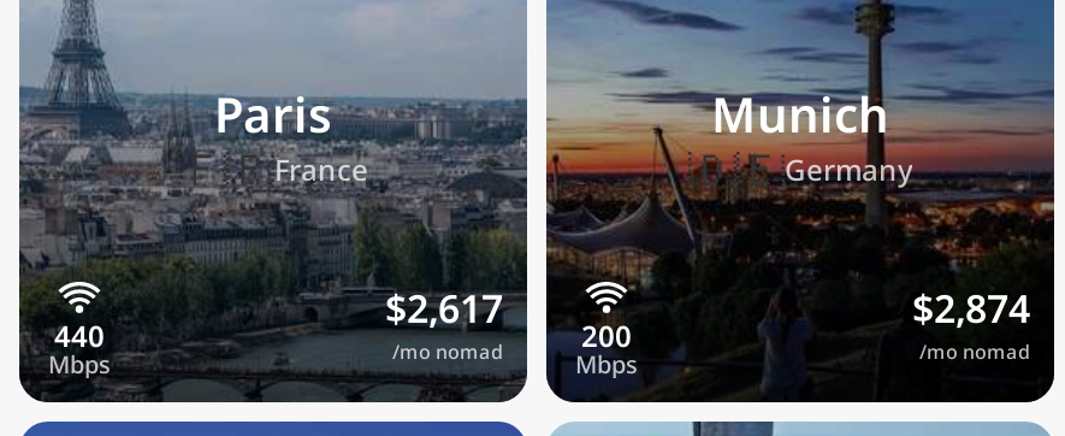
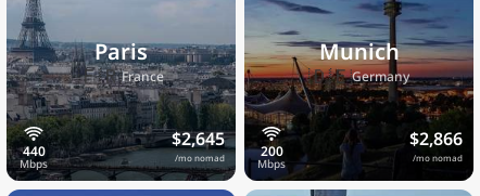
- $2,617
+ $2,645

- $2,874
+ $2,866
